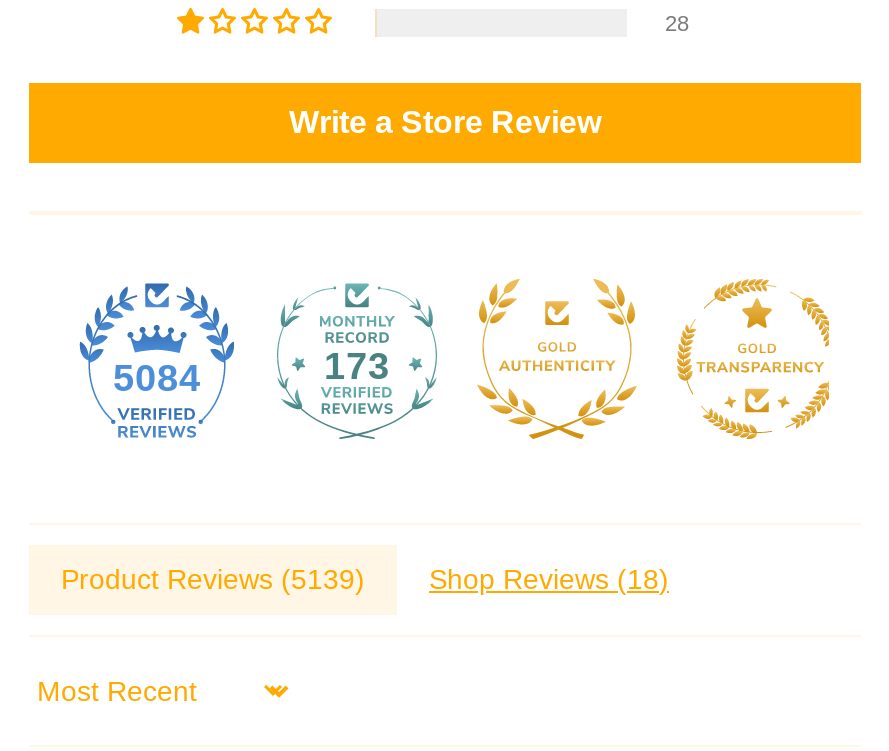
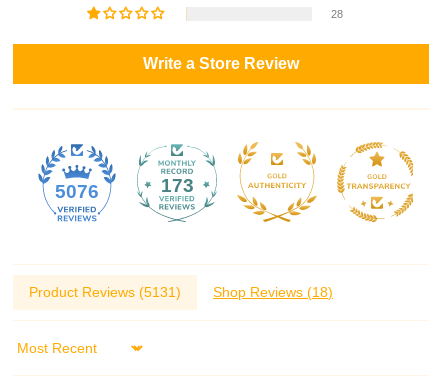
- 5084
+ 5076

- Product Reviews (5139)
+ Product Reviews (5131)
